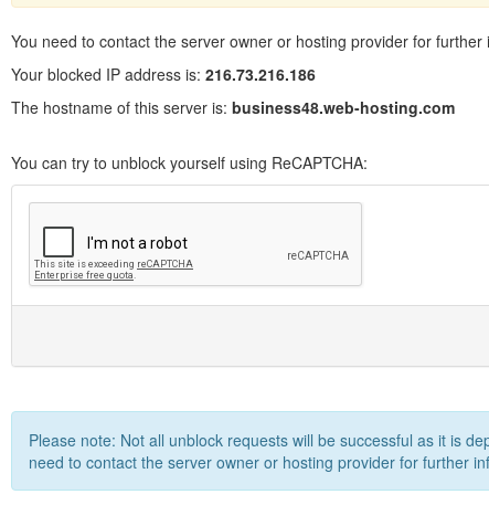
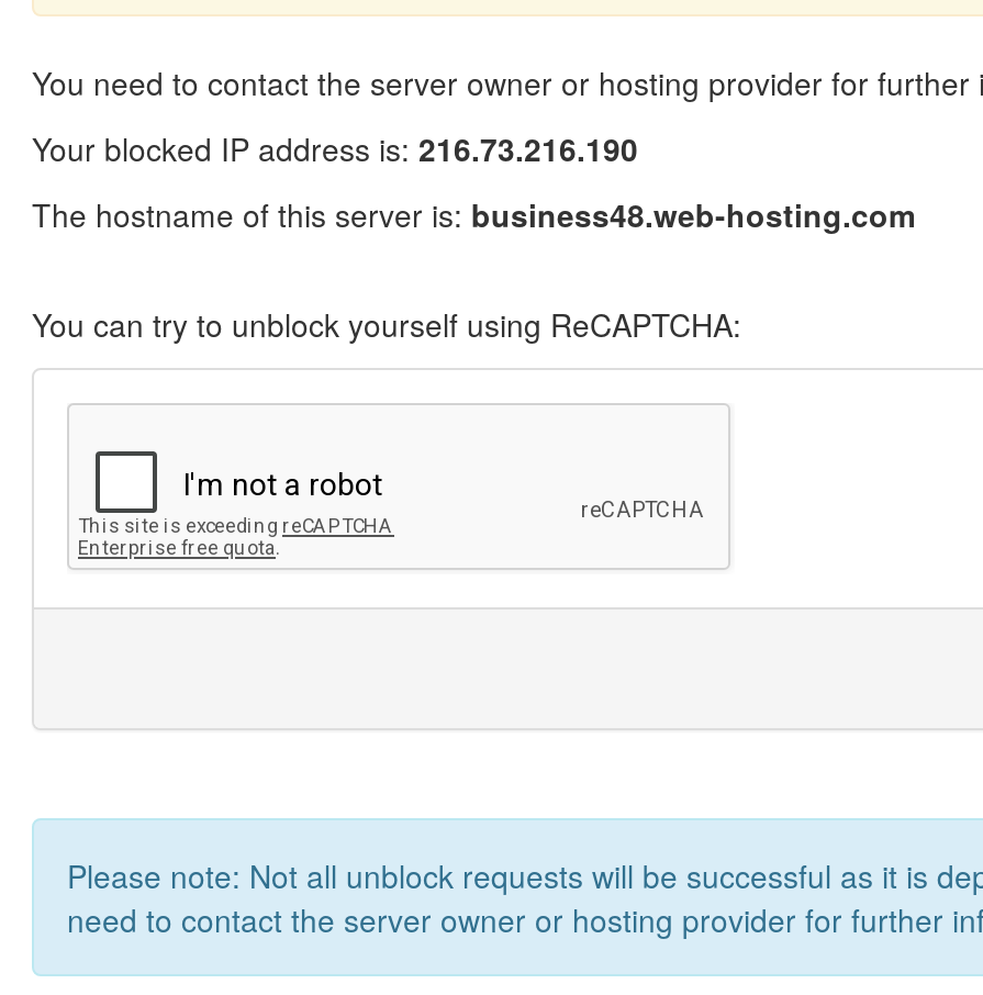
- Your blocked IP address is: 216.73.216.186
+ Your blocked IP address is: 216.73.216.190
